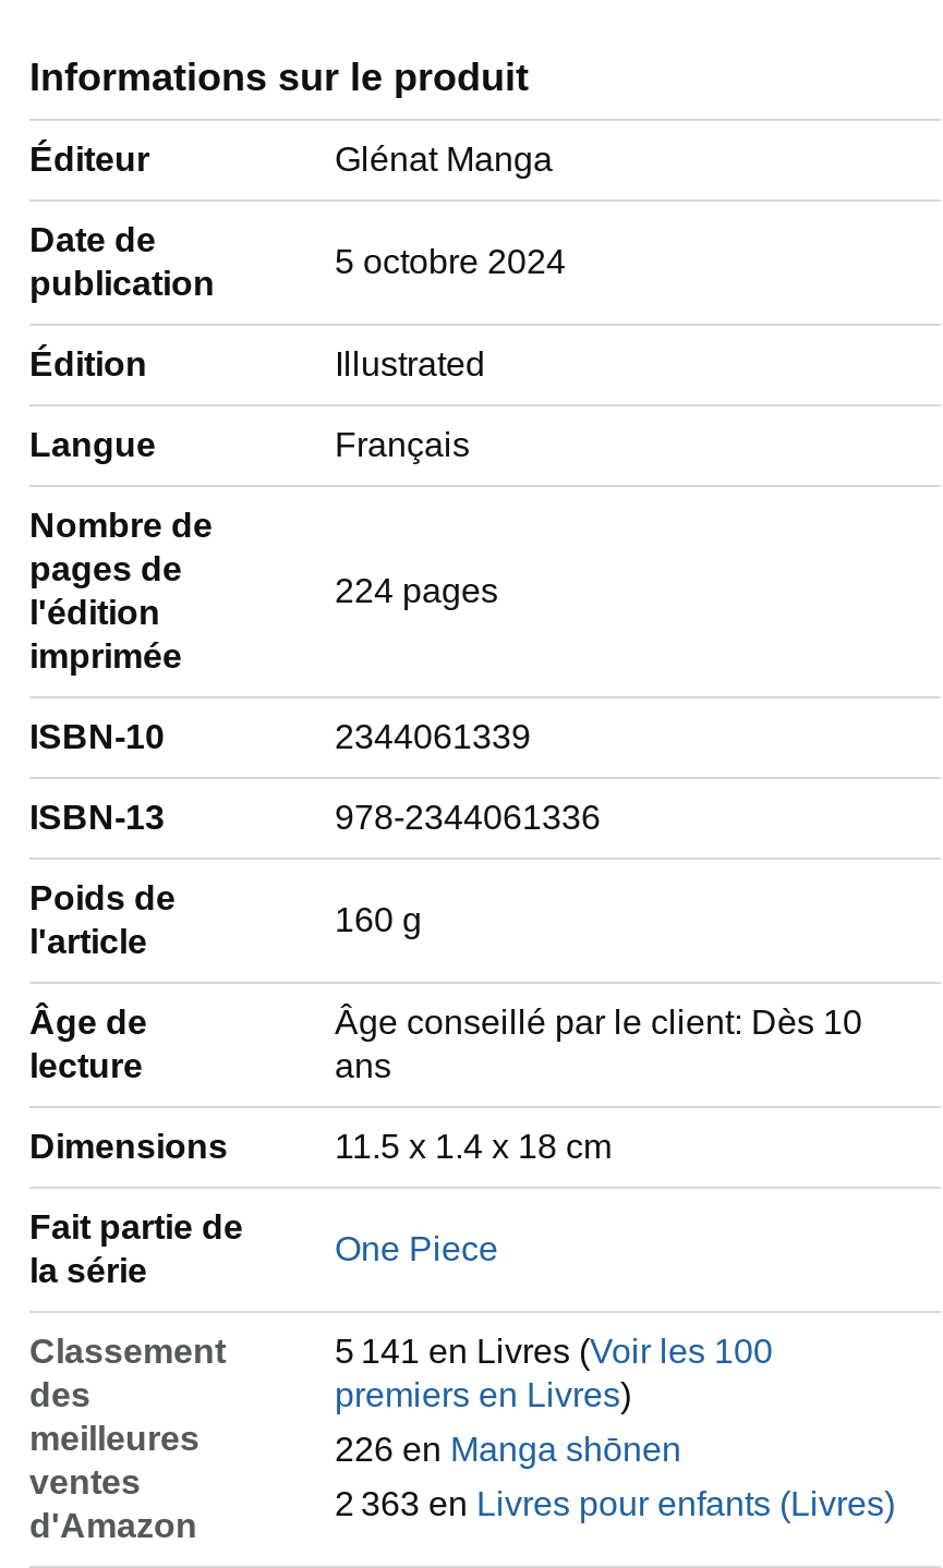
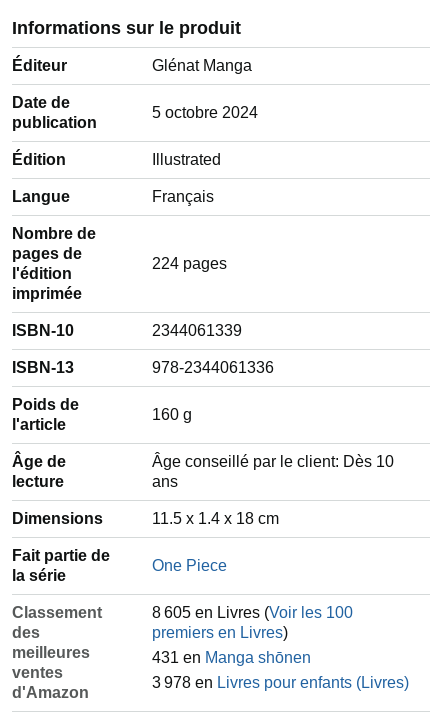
- 5 141 en Livres (Voir les 100
+ 8 605 en Livres (Voir les 100

- 226 en Manga shōnen
+ 431 en Manga shōnen

- 2 363 en Livres pour enfants (Livres)
+ 3 978 en Livres pour enfants (Livres)
